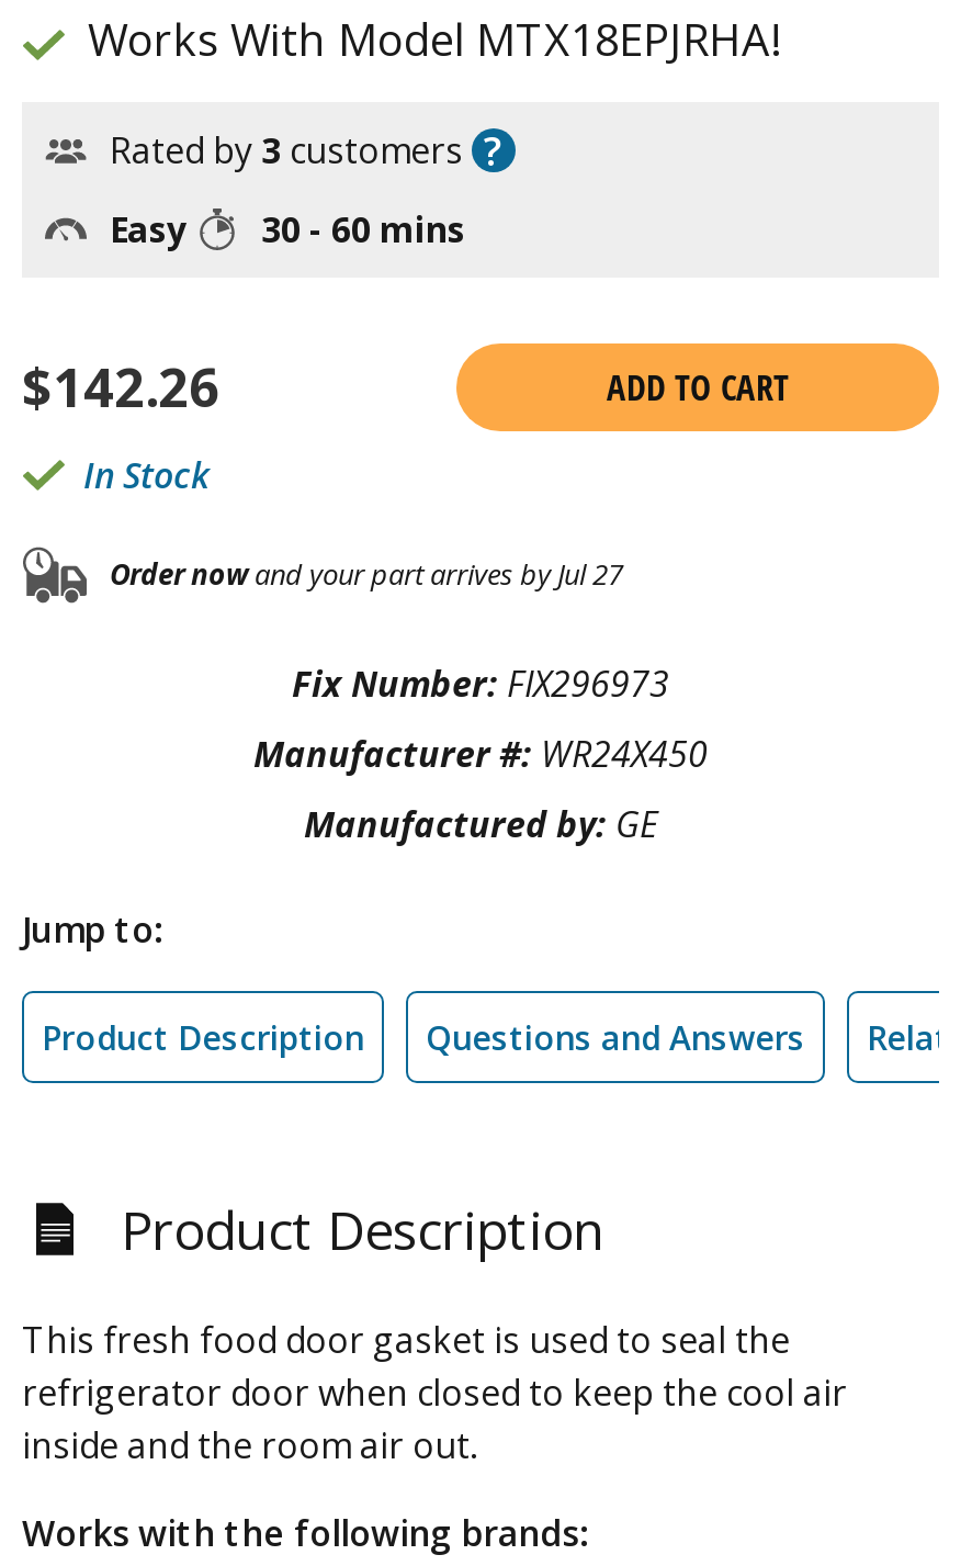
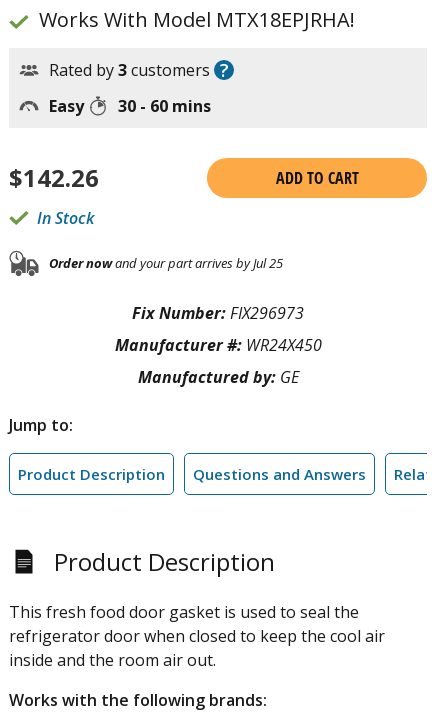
- Order nowand your part arrives by Jul 27
+ Order nowand your part arrives by Jul 25
